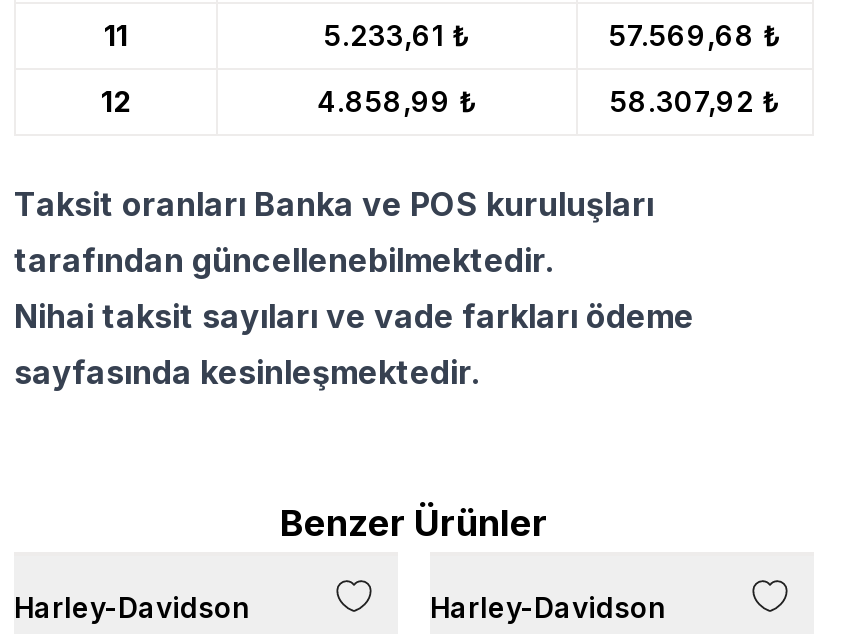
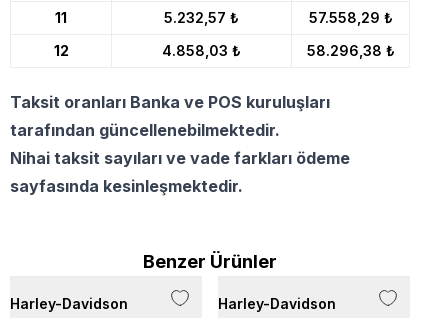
- 5.233,61 ₺
+ 5.232,57 ₺

- 57.569,68 ₺
+ 57.558,29 ₺

- 4.858,99 ₺
+ 4.858,03 ₺

- 58.307,92 ₺
+ 58.296,38 ₺
